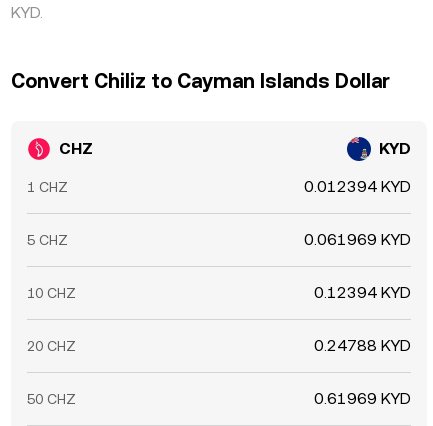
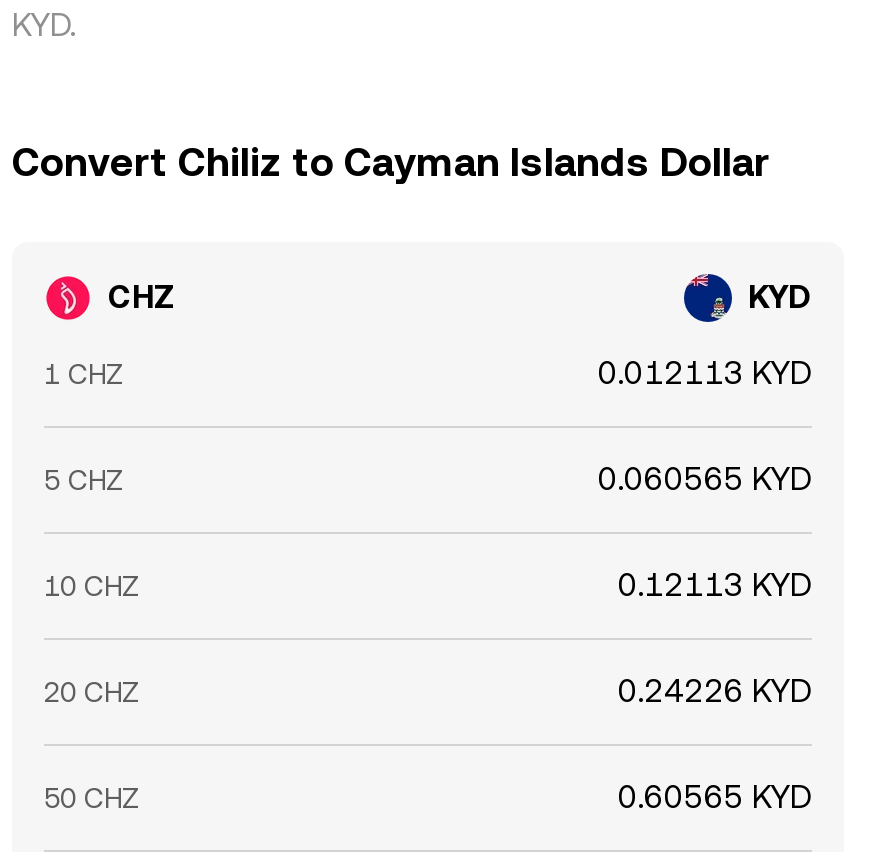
- 0.012394 KYD
+ 0.012113 KYD

- 0.061969 KYD
+ 0.060565 KYD

- 0.12394 KYD
+ 0.12113 KYD

- 0.24788 KYD
+ 0.24226 KYD

- 0.61969 KYD
+ 0.60565 KYD
